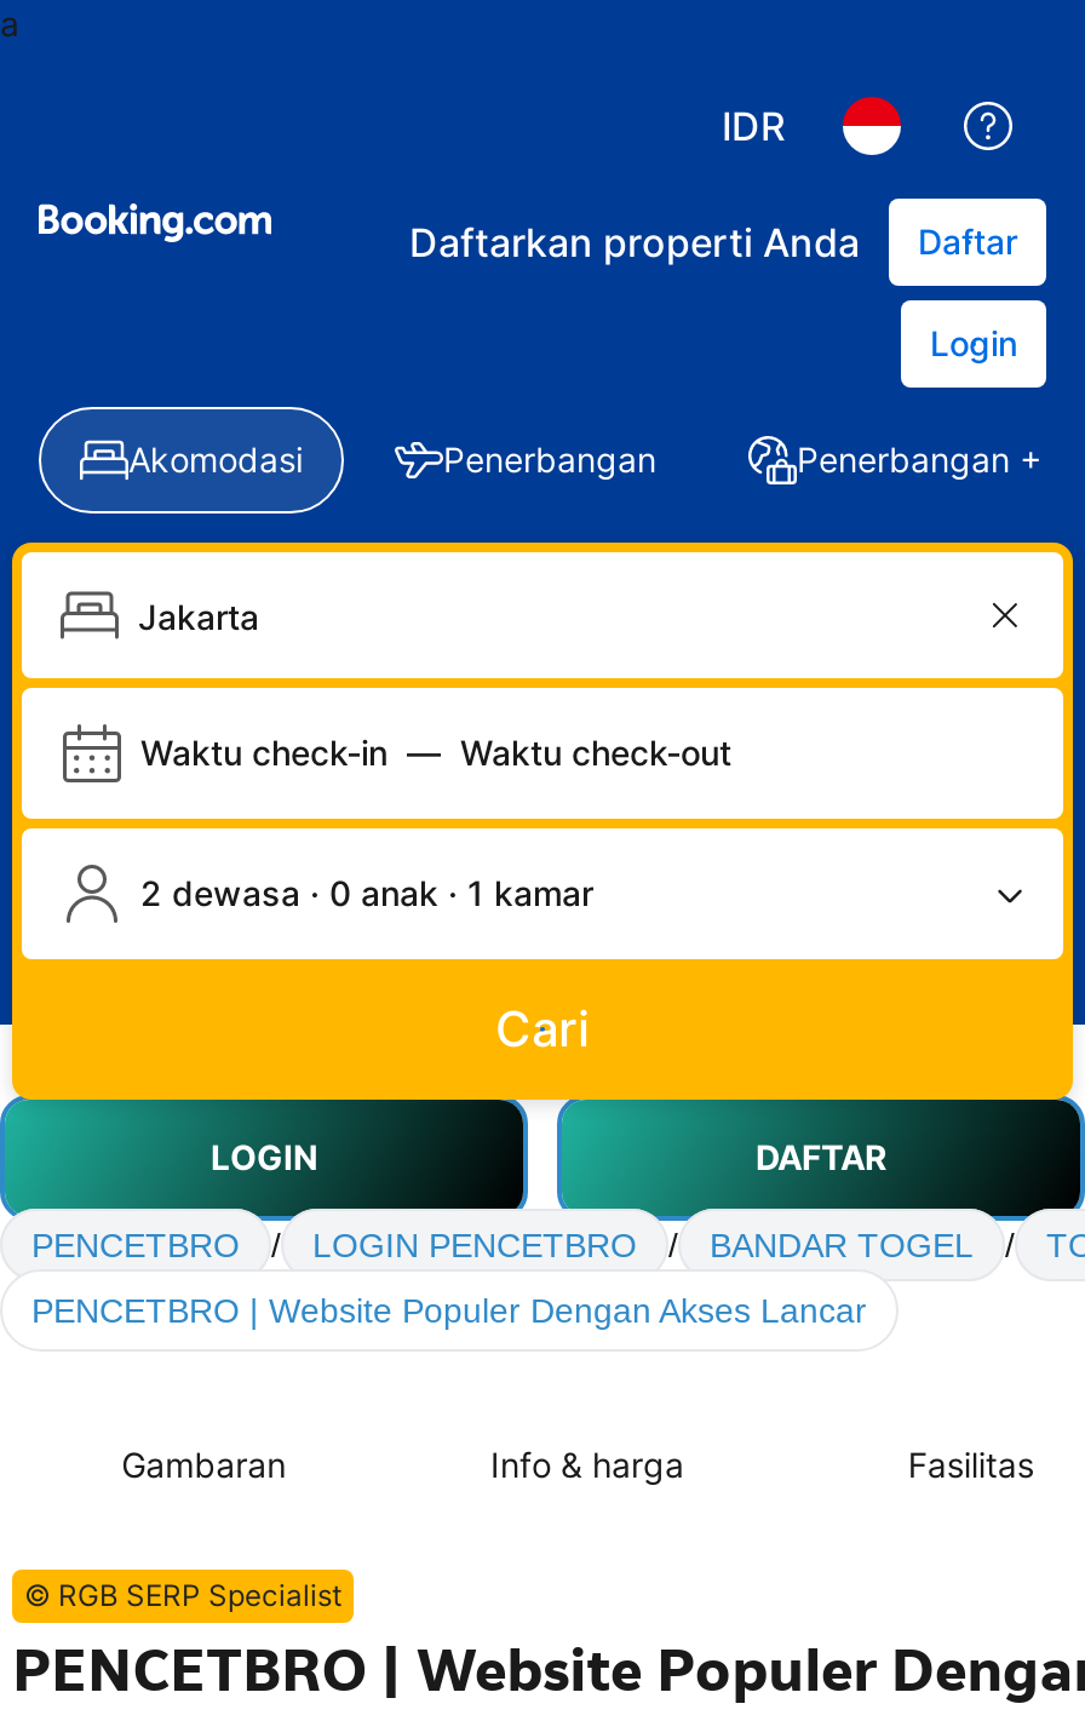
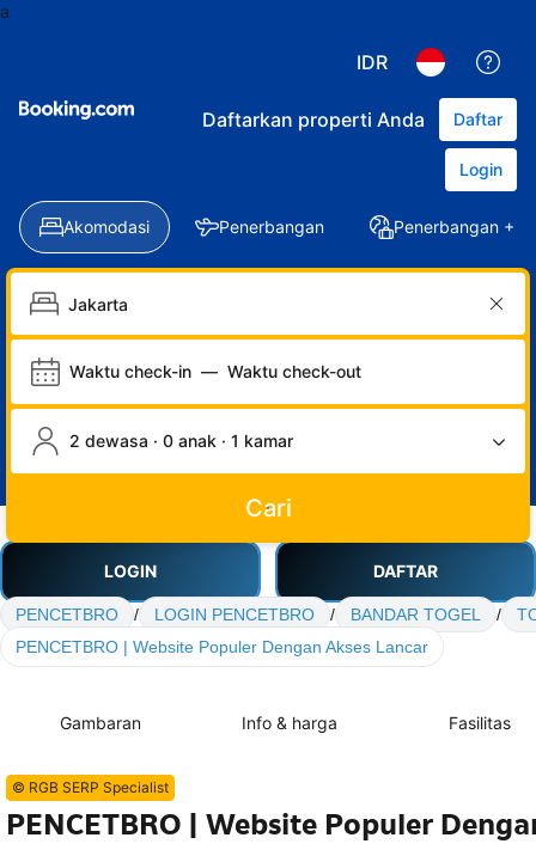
- [image]
+ [image]

- [image]
+ [image]
